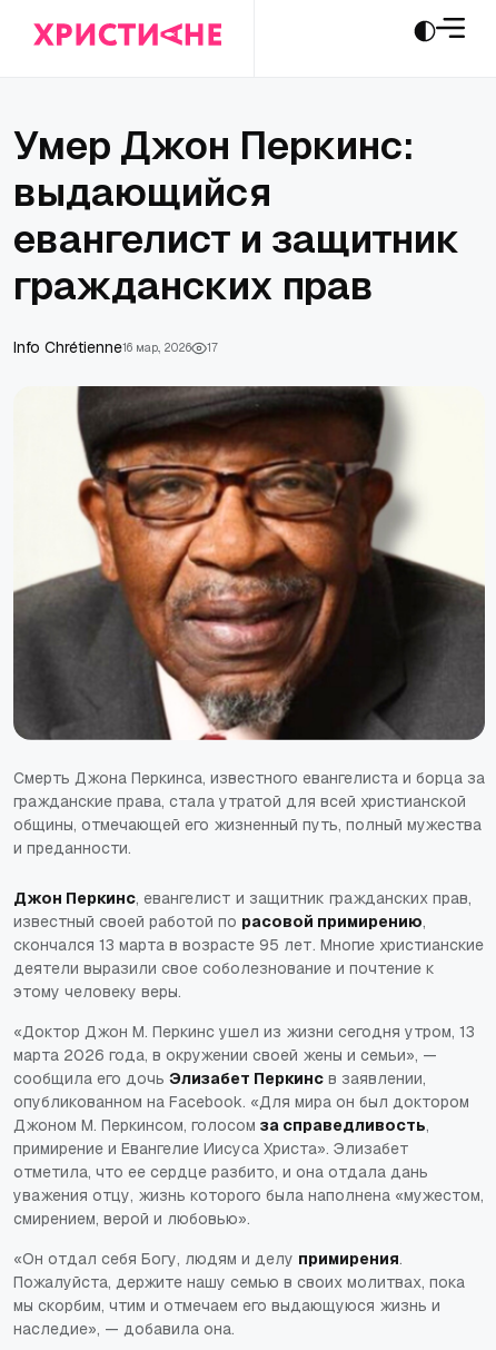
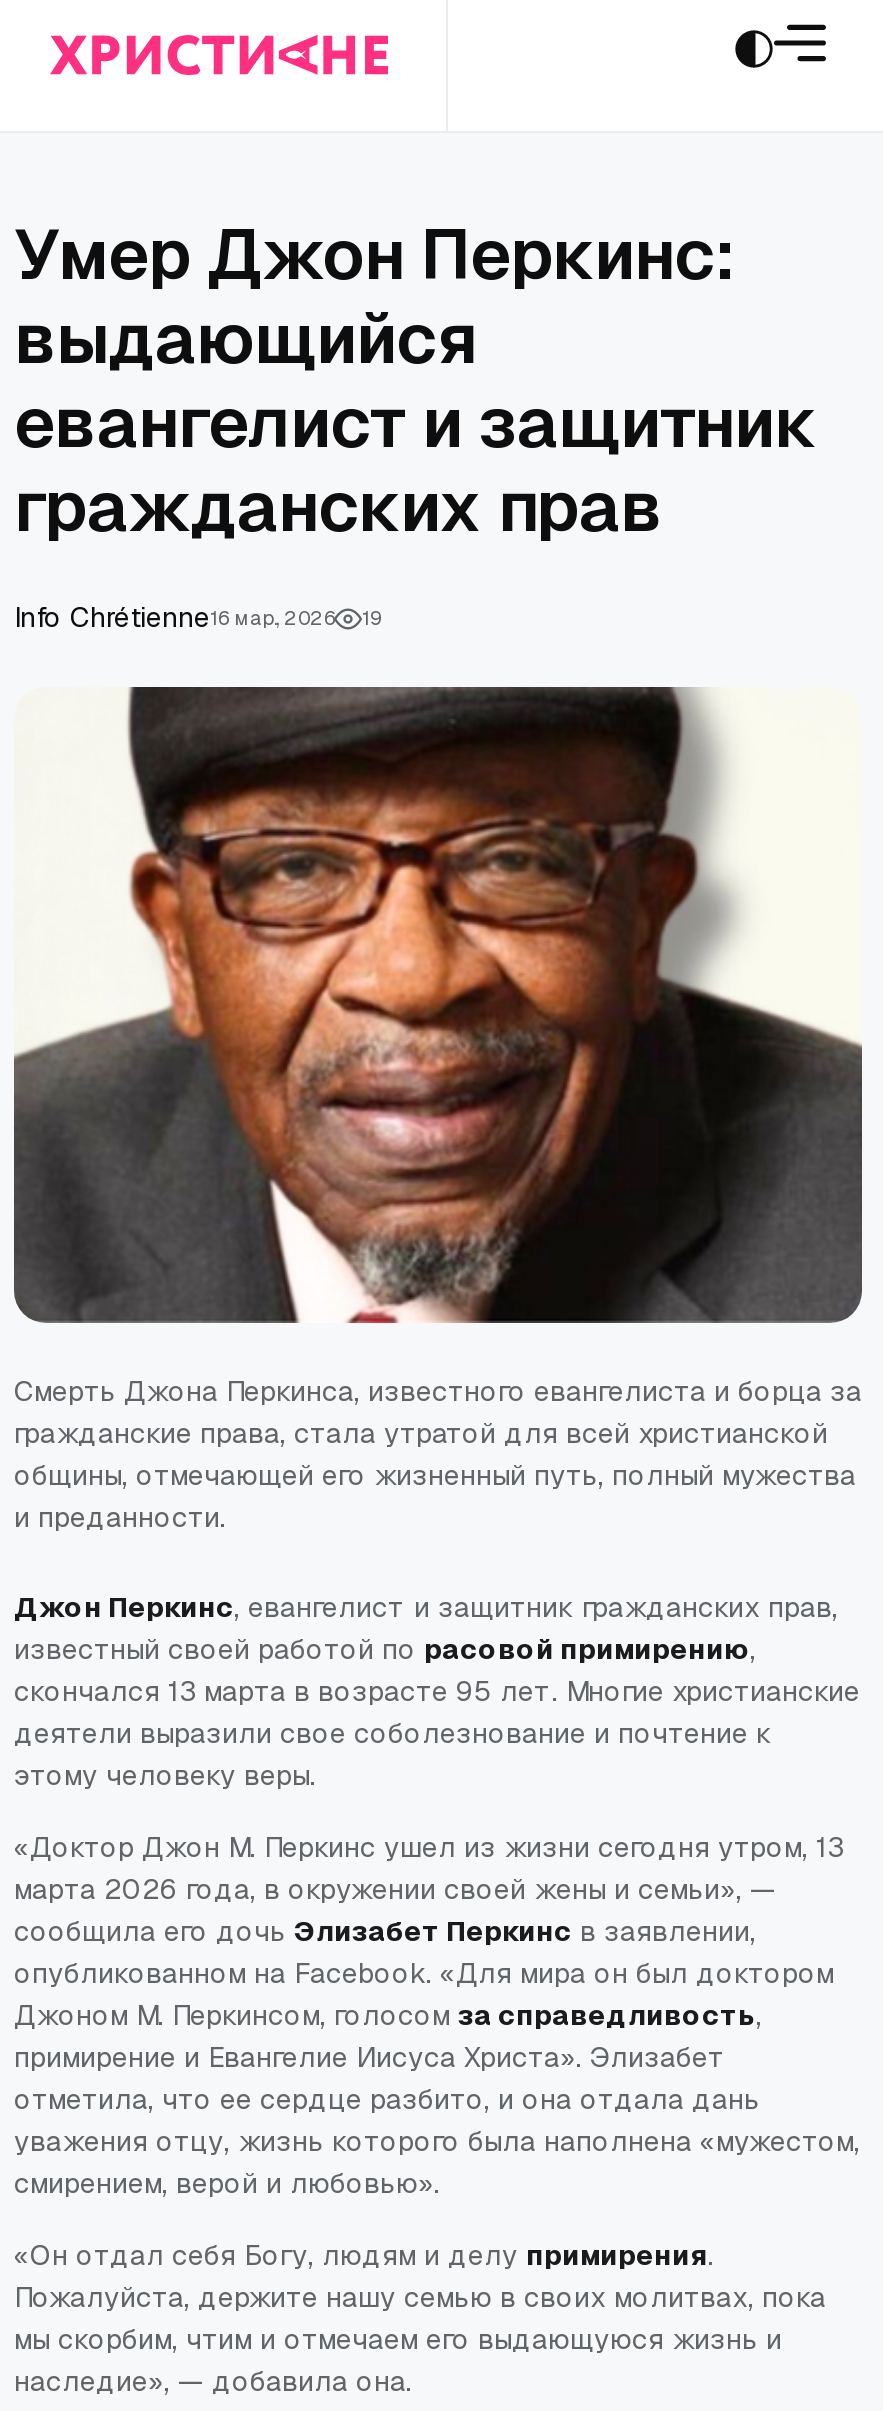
- 17
+ 19
